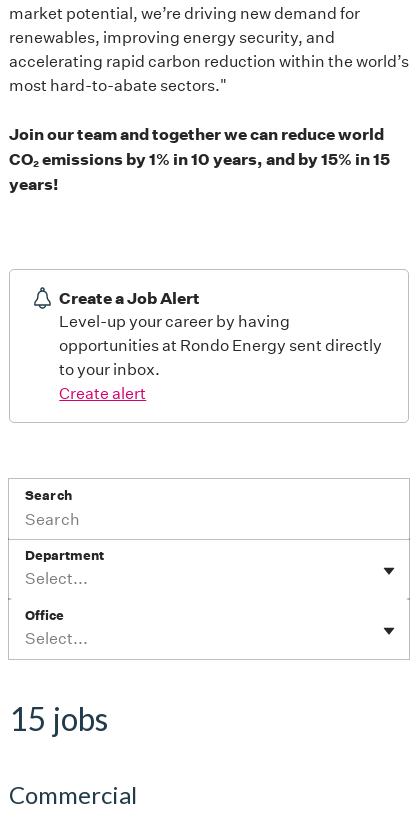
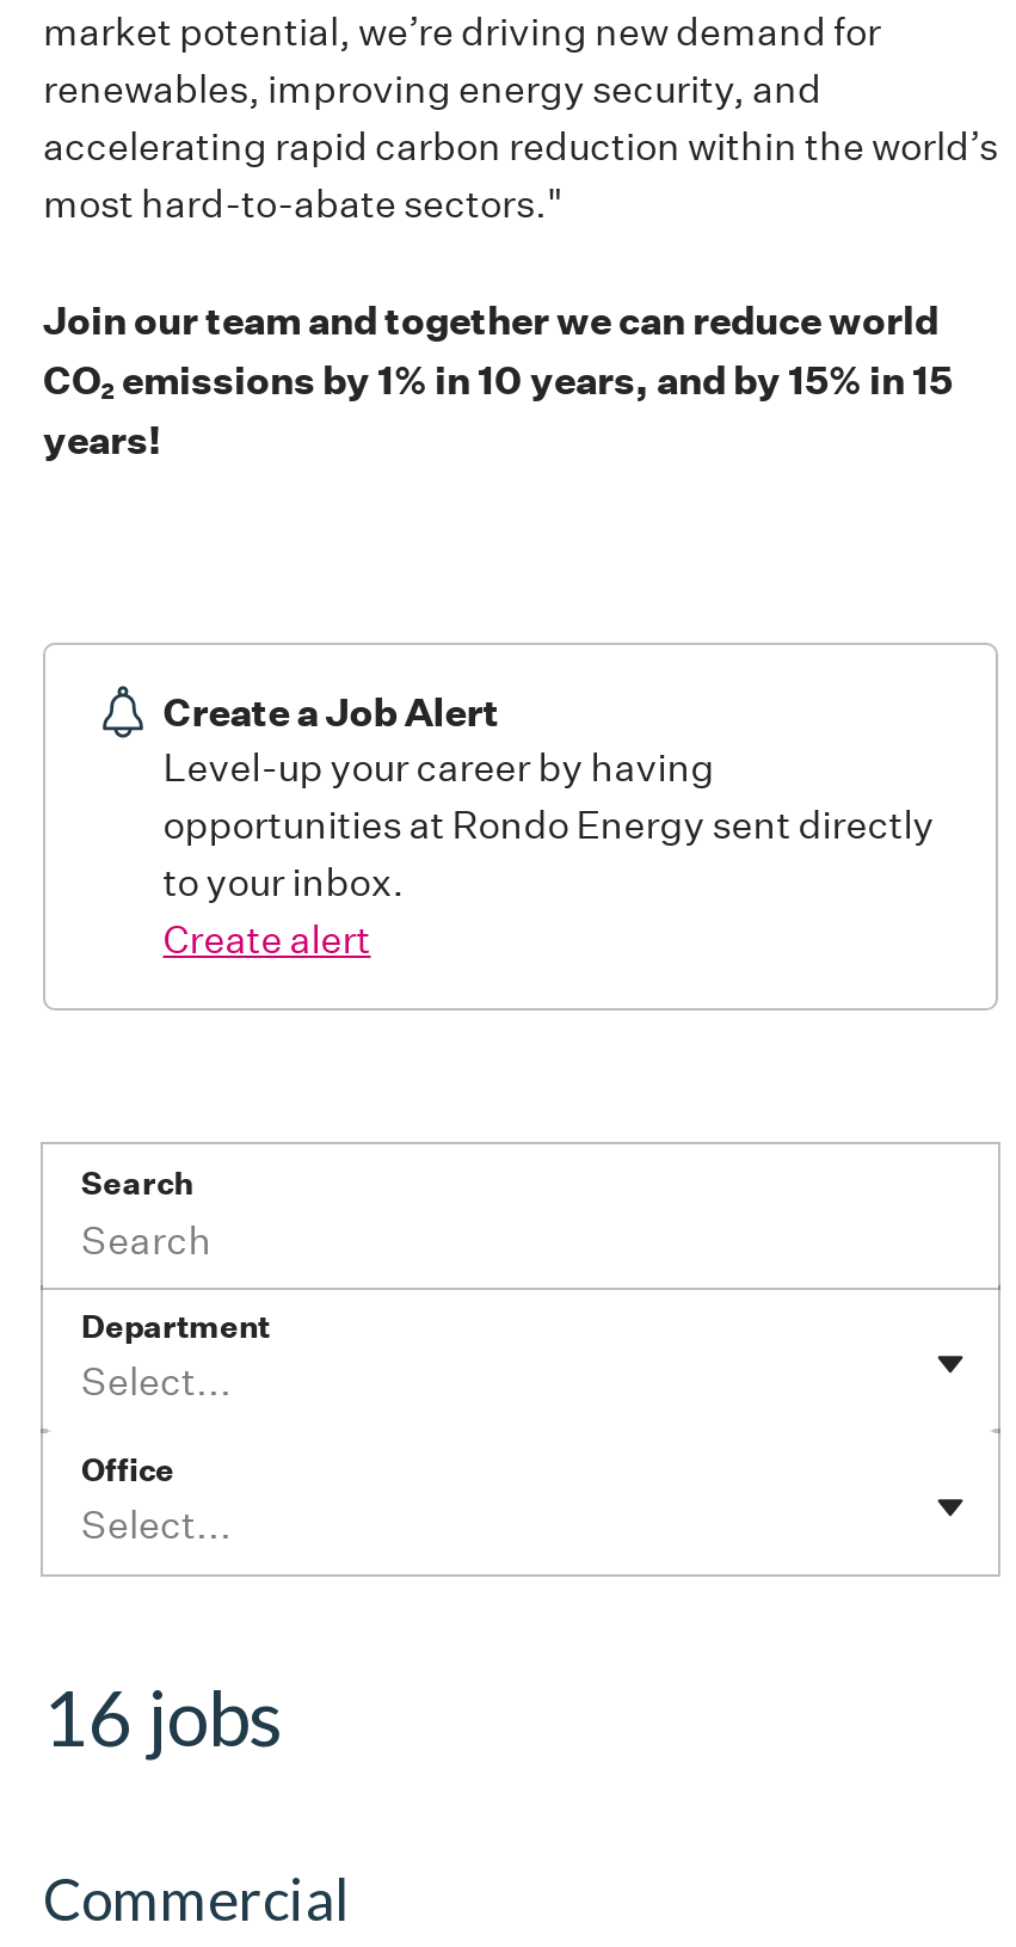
- 15 jobs
+ 16 jobs
